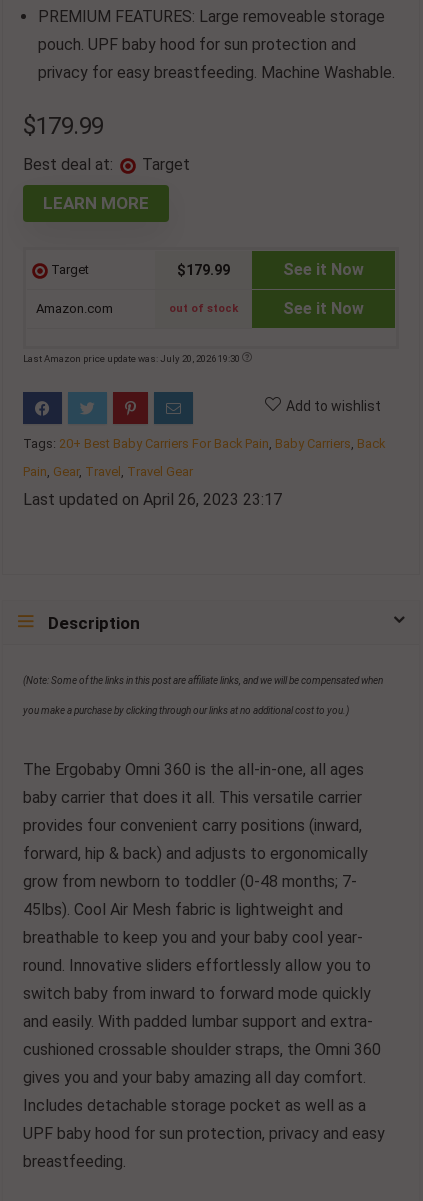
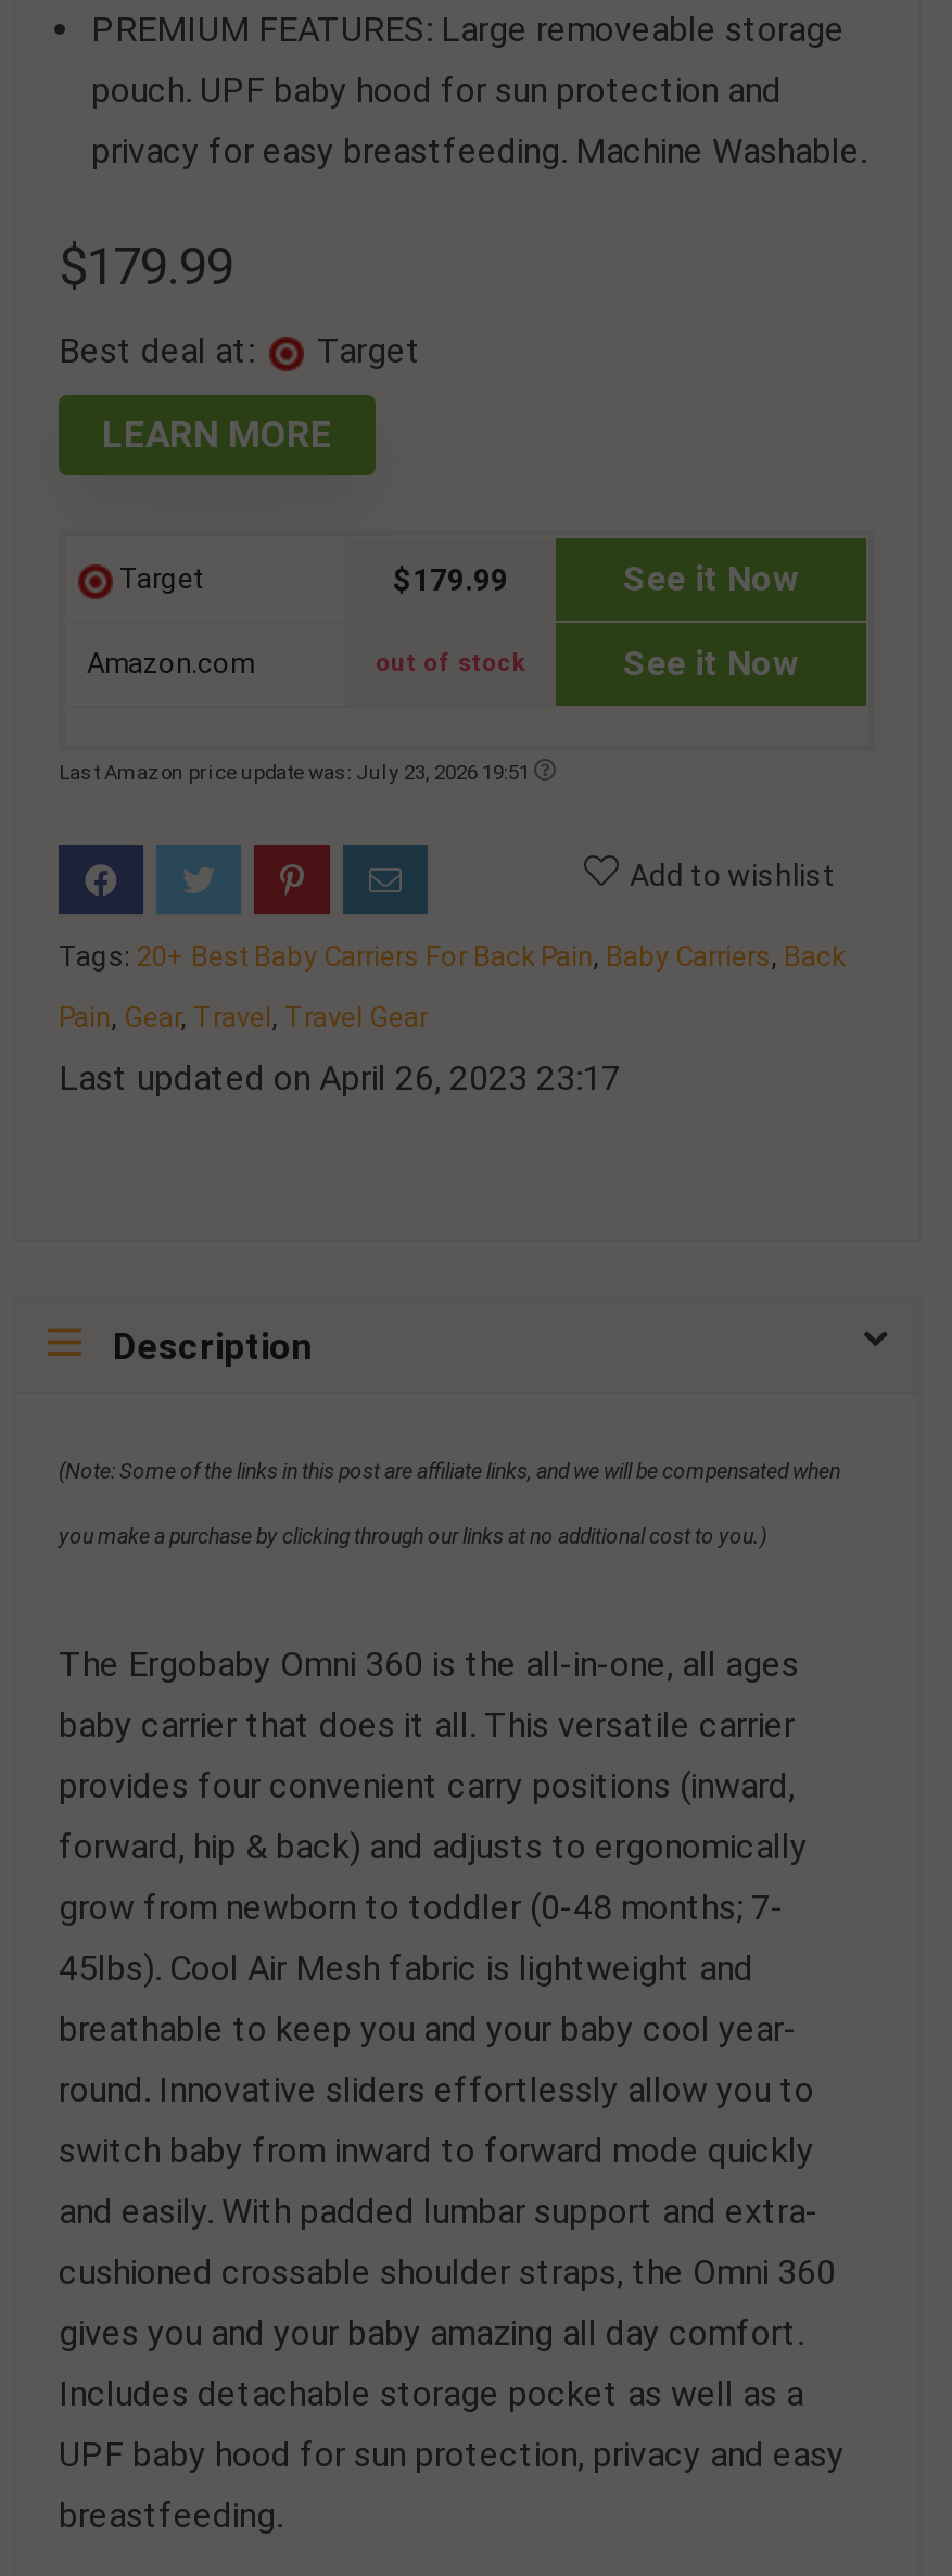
- Last Amazon price update was: July 20, 2026 19:30
+ Last Amazon price update was: July 23, 2026 19:51
